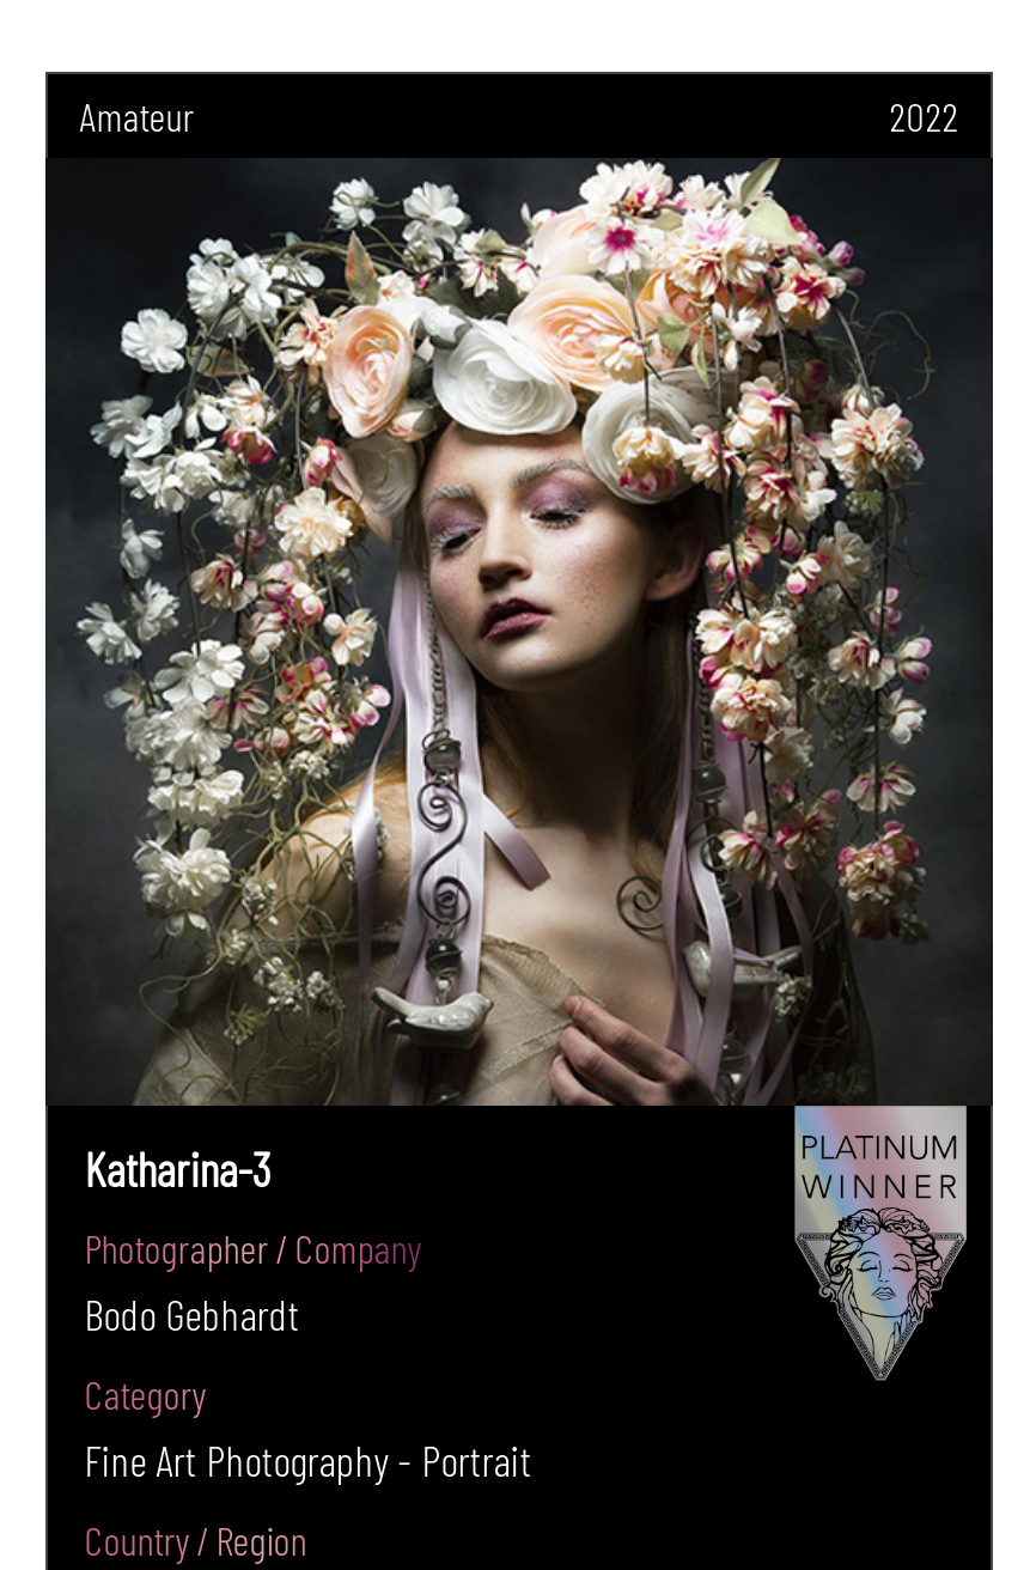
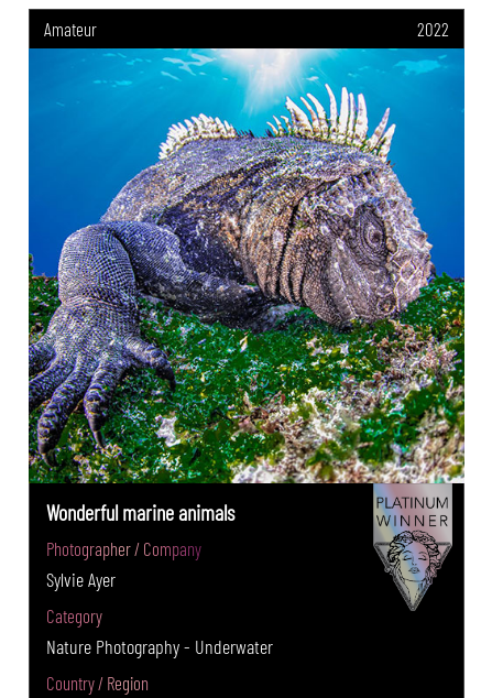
- [image]
- Katharina-3
+ [image]
+ Wonderful marine animals

- Bodo Gebhardt
+ Sylvie Ayer

- Fine Art Photography - Portrait
+ Nature Photography - Underwater
